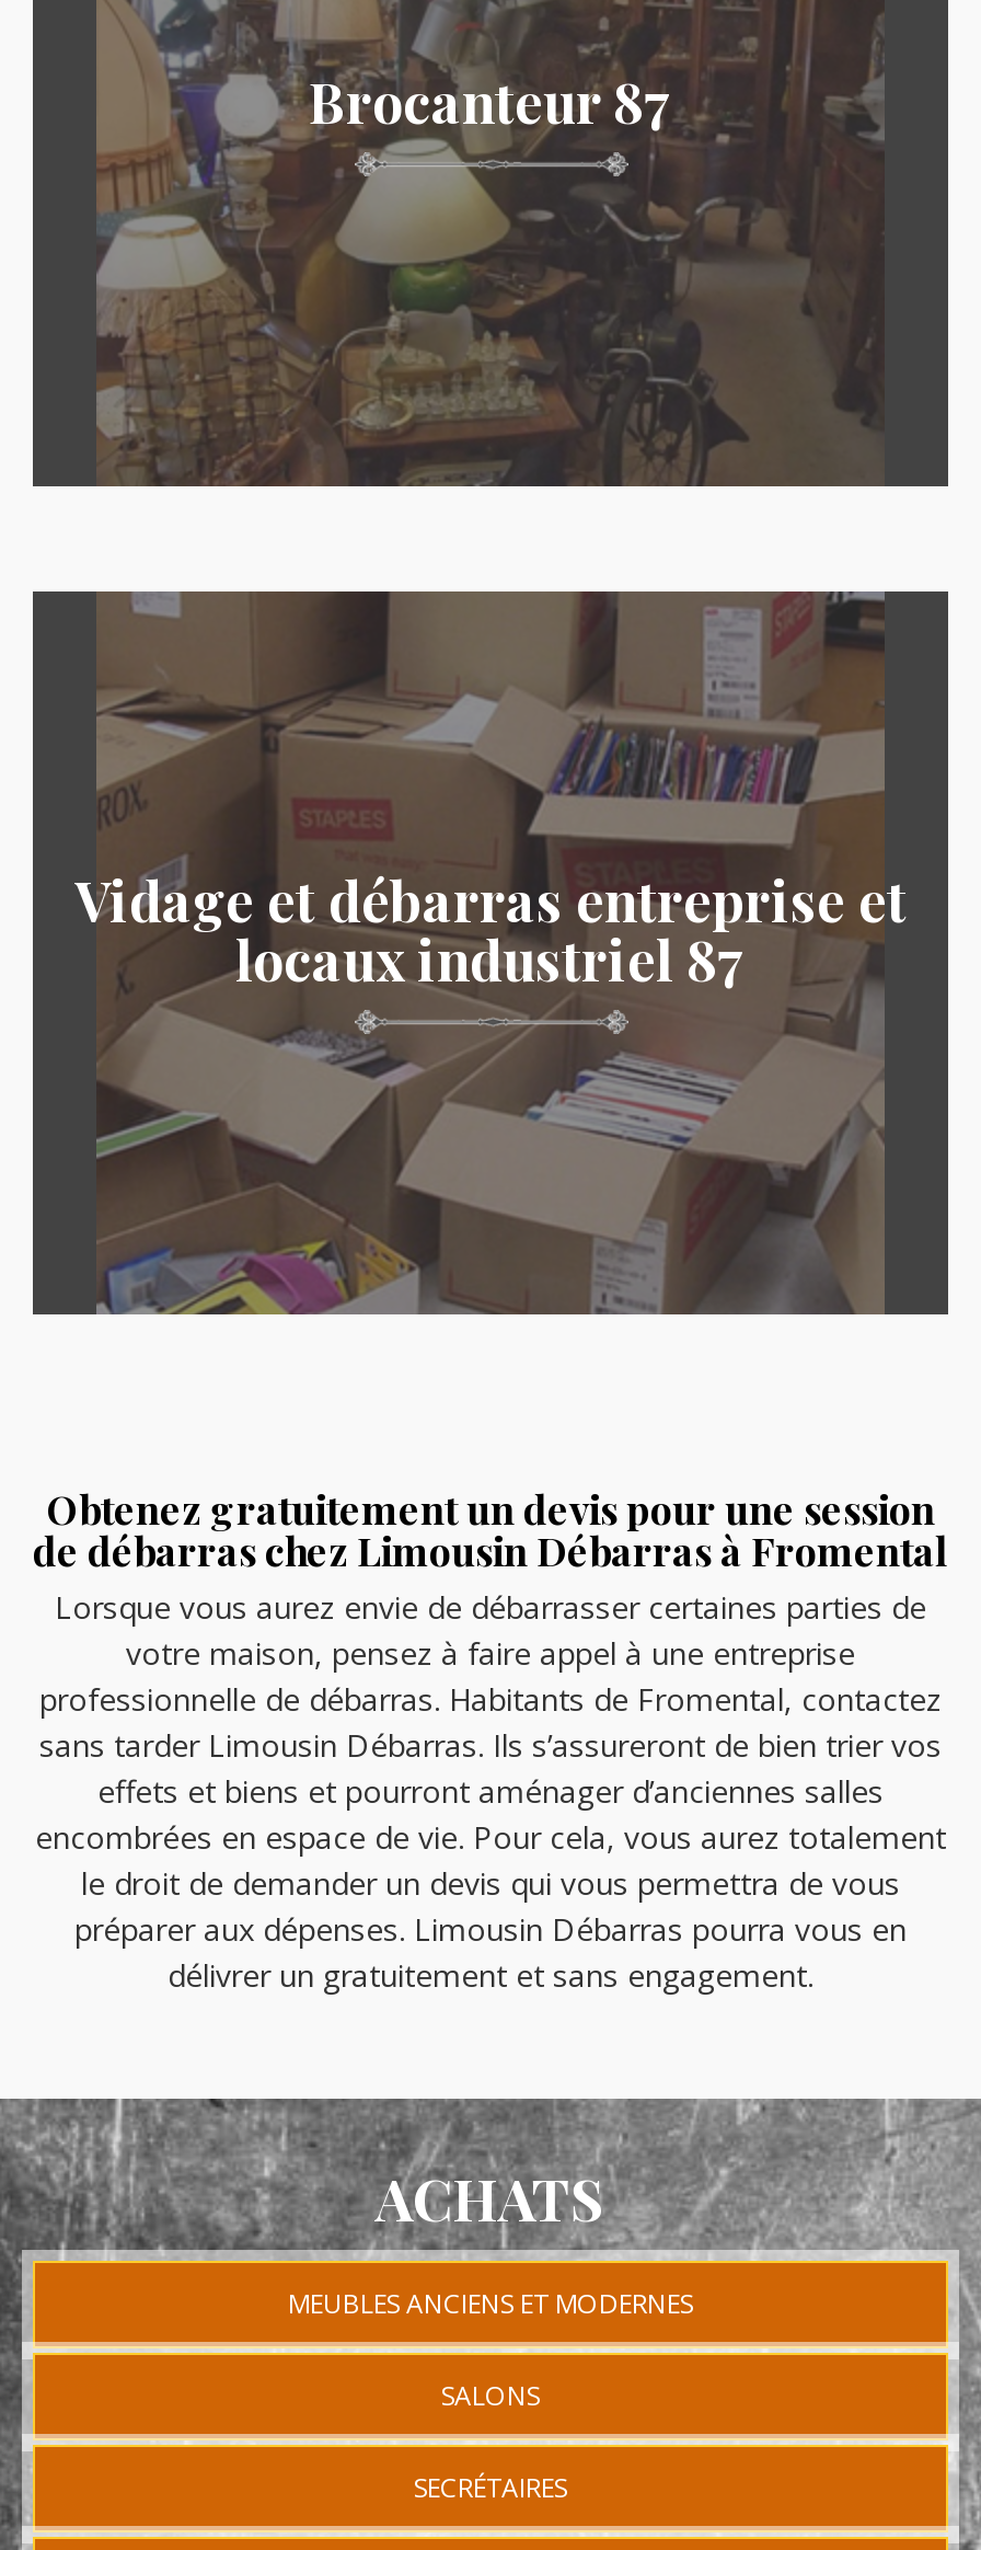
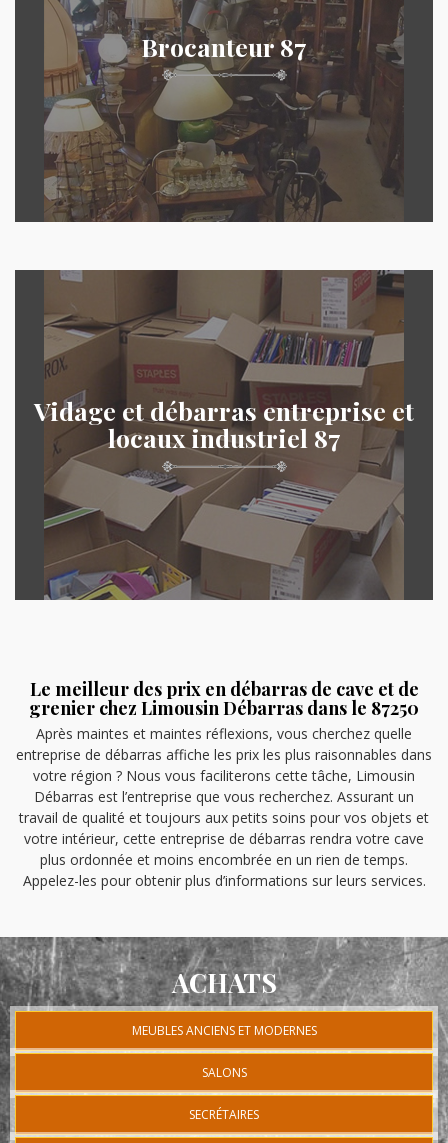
- Obtenez gratuitement un devis pour une session
- de débarras chez Limousin Débarras à Fromental
- Lorsque vous aurez envie de débarrasser certaines parties de
- votre maison, pensez à faire appel à une entreprise
- professionnelle de débarras. Habitants de Fromental, contactez
- sans tarder Limousin Débarras. Ils s’assureront de bien trier vos
- effets et biens et pourront aménager d’anciennes salles
- encombrées en espace de vie. Pour cela, vous aurez totalement
- le droit de demander un devis qui vous permettra de vous
- préparer aux dépenses. Limousin Débarras pourra vous en
- délivrer un gratuitement et sans engagement.
+ Le meilleur des prix en débarras de cave et de
+ grenier chez Limousin Débarras dans le 87250
+ Après maintes et maintes réflexions, vous cherchez quelle
+ entreprise de débarras affiche les prix les plus raisonnables dans
+ votre région ? Nous vous faciliterons cette tâche, Limousin
+ Débarras est l’entreprise que vous recherchez. Assurant un
+ travail de qualité et toujours aux petits soins pour vos objets et
+ votre intérieur, cette entreprise de débarras rendra votre cave
+ plus ordonnée et moins encombrée en un rien de temps.
+ Appelez-les pour obtenir plus d’informations sur leurs services.
